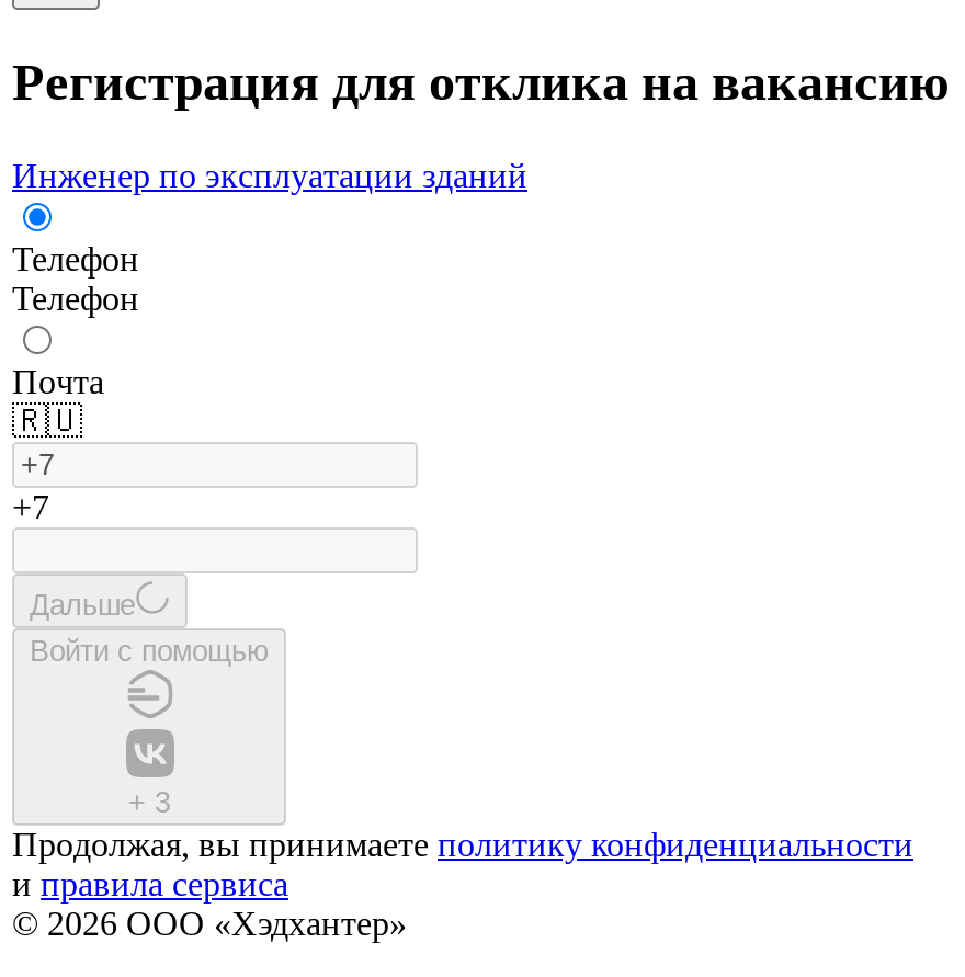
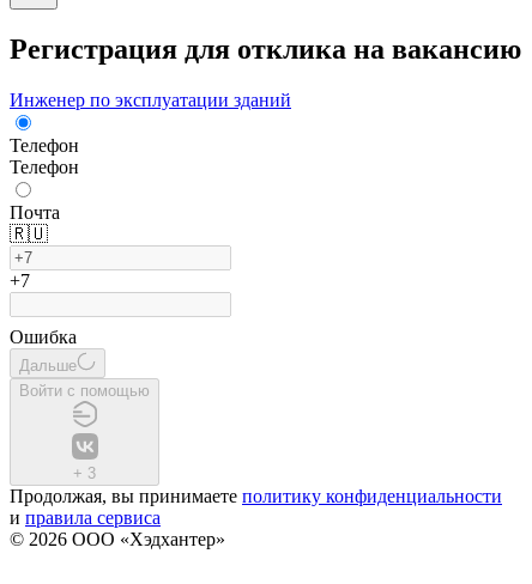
+ Ошибка
